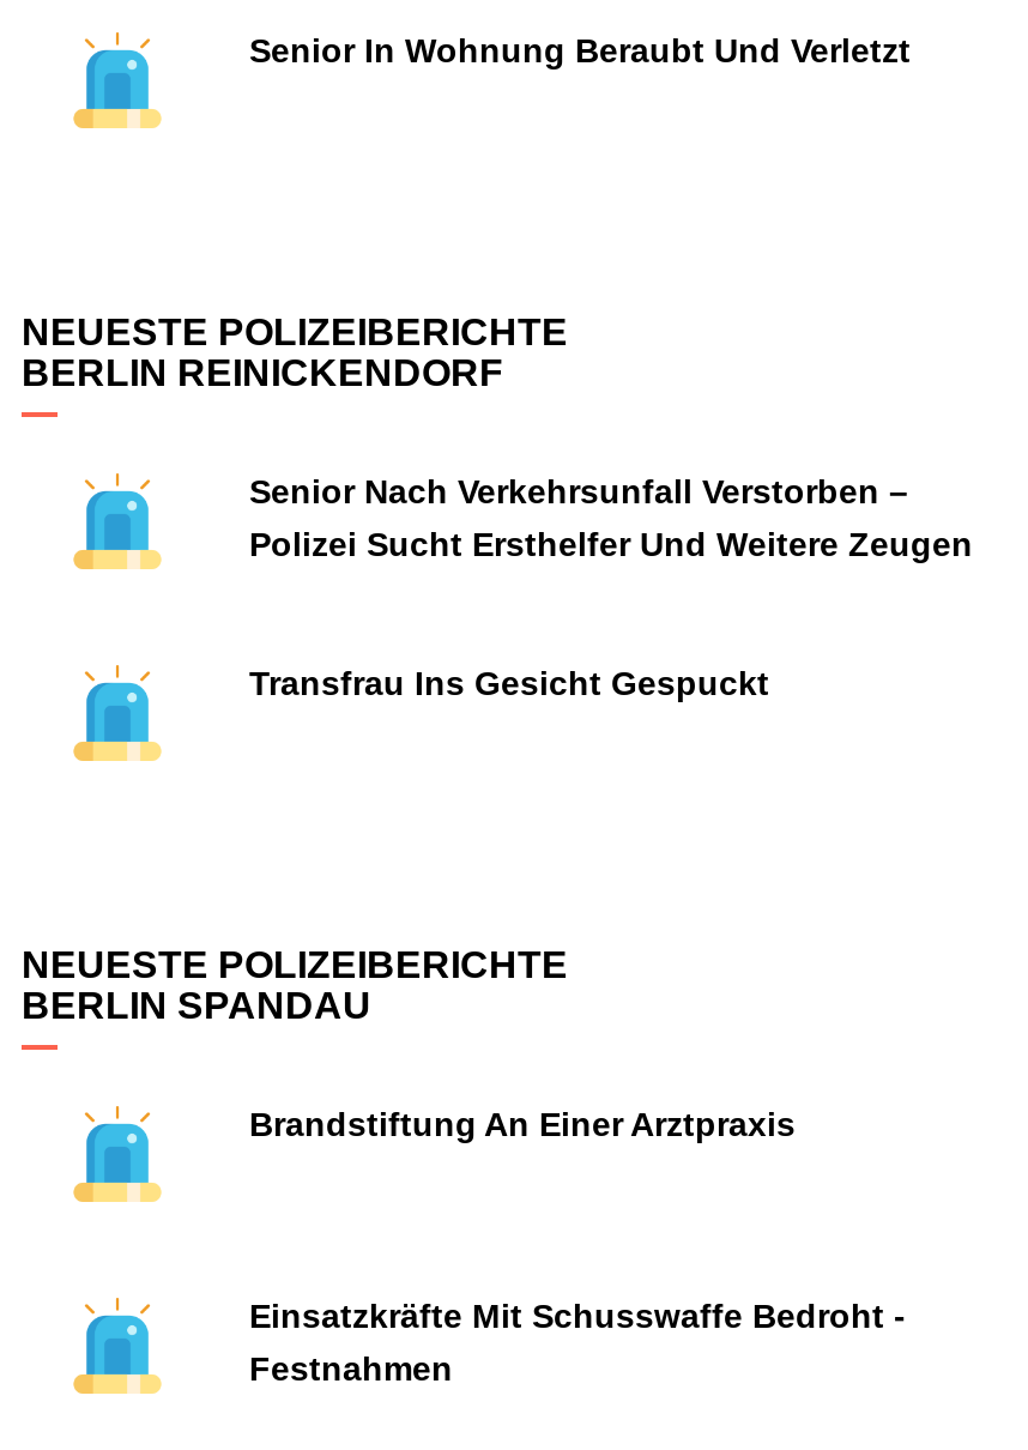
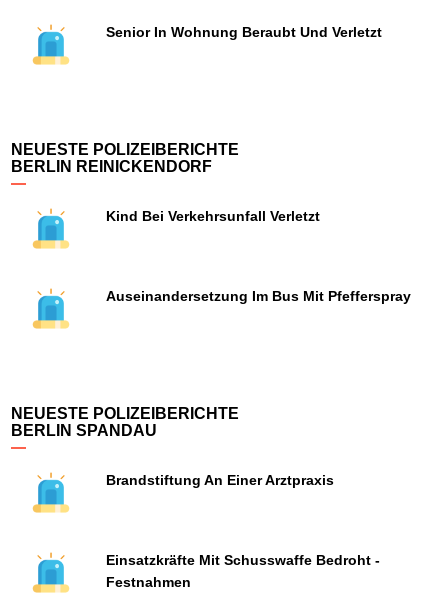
- Senior Nach Verkehrsunfall Verstorben –
- Polizei Sucht Ersthelfer Und Weitere Zeugen
+ Kind Bei Verkehrsunfall Verletzt

- Transfrau Ins Gesicht Gespuckt
+ Auseinandersetzung Im Bus Mit Pfefferspray
